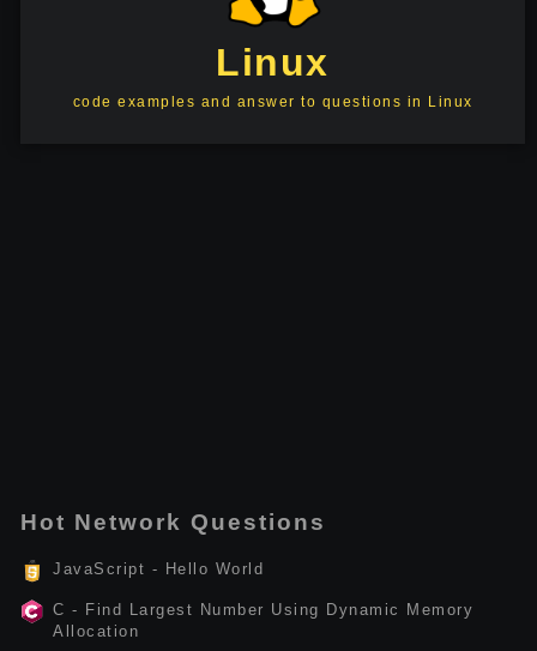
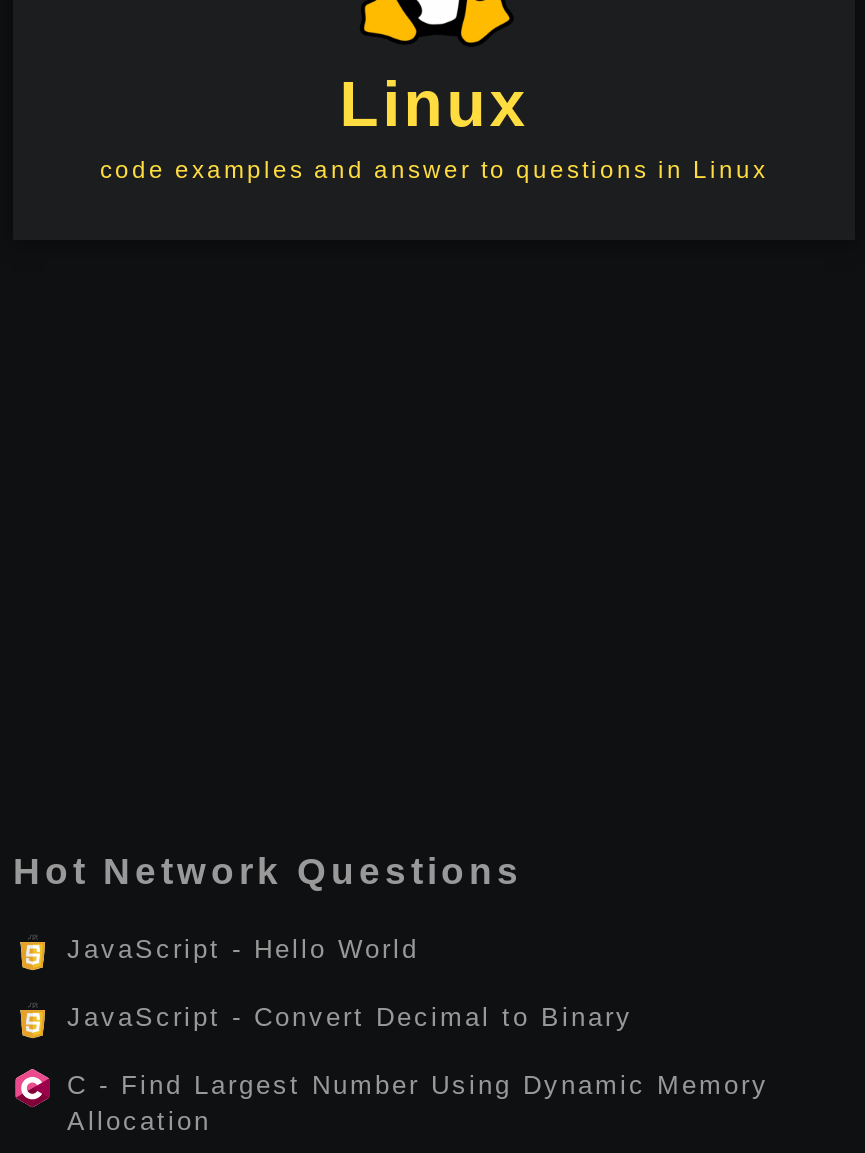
+ JavaScript - Convert Decimal to Binary
